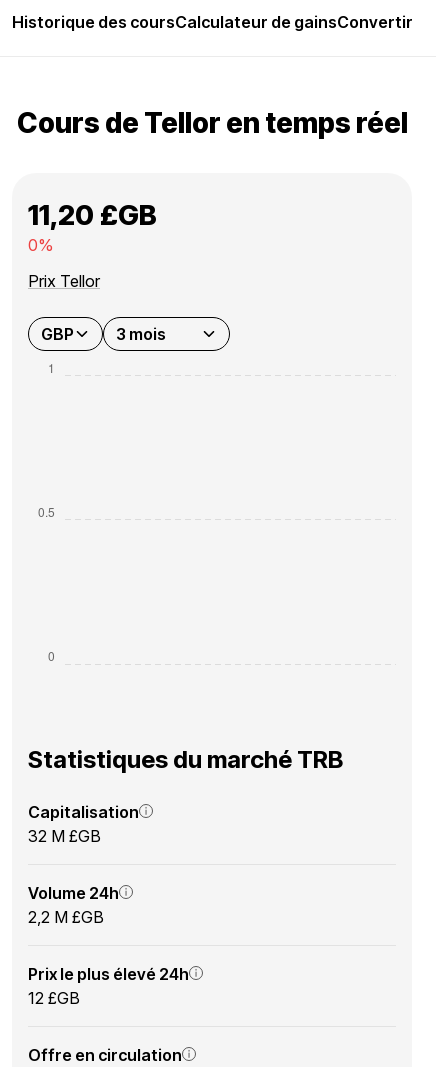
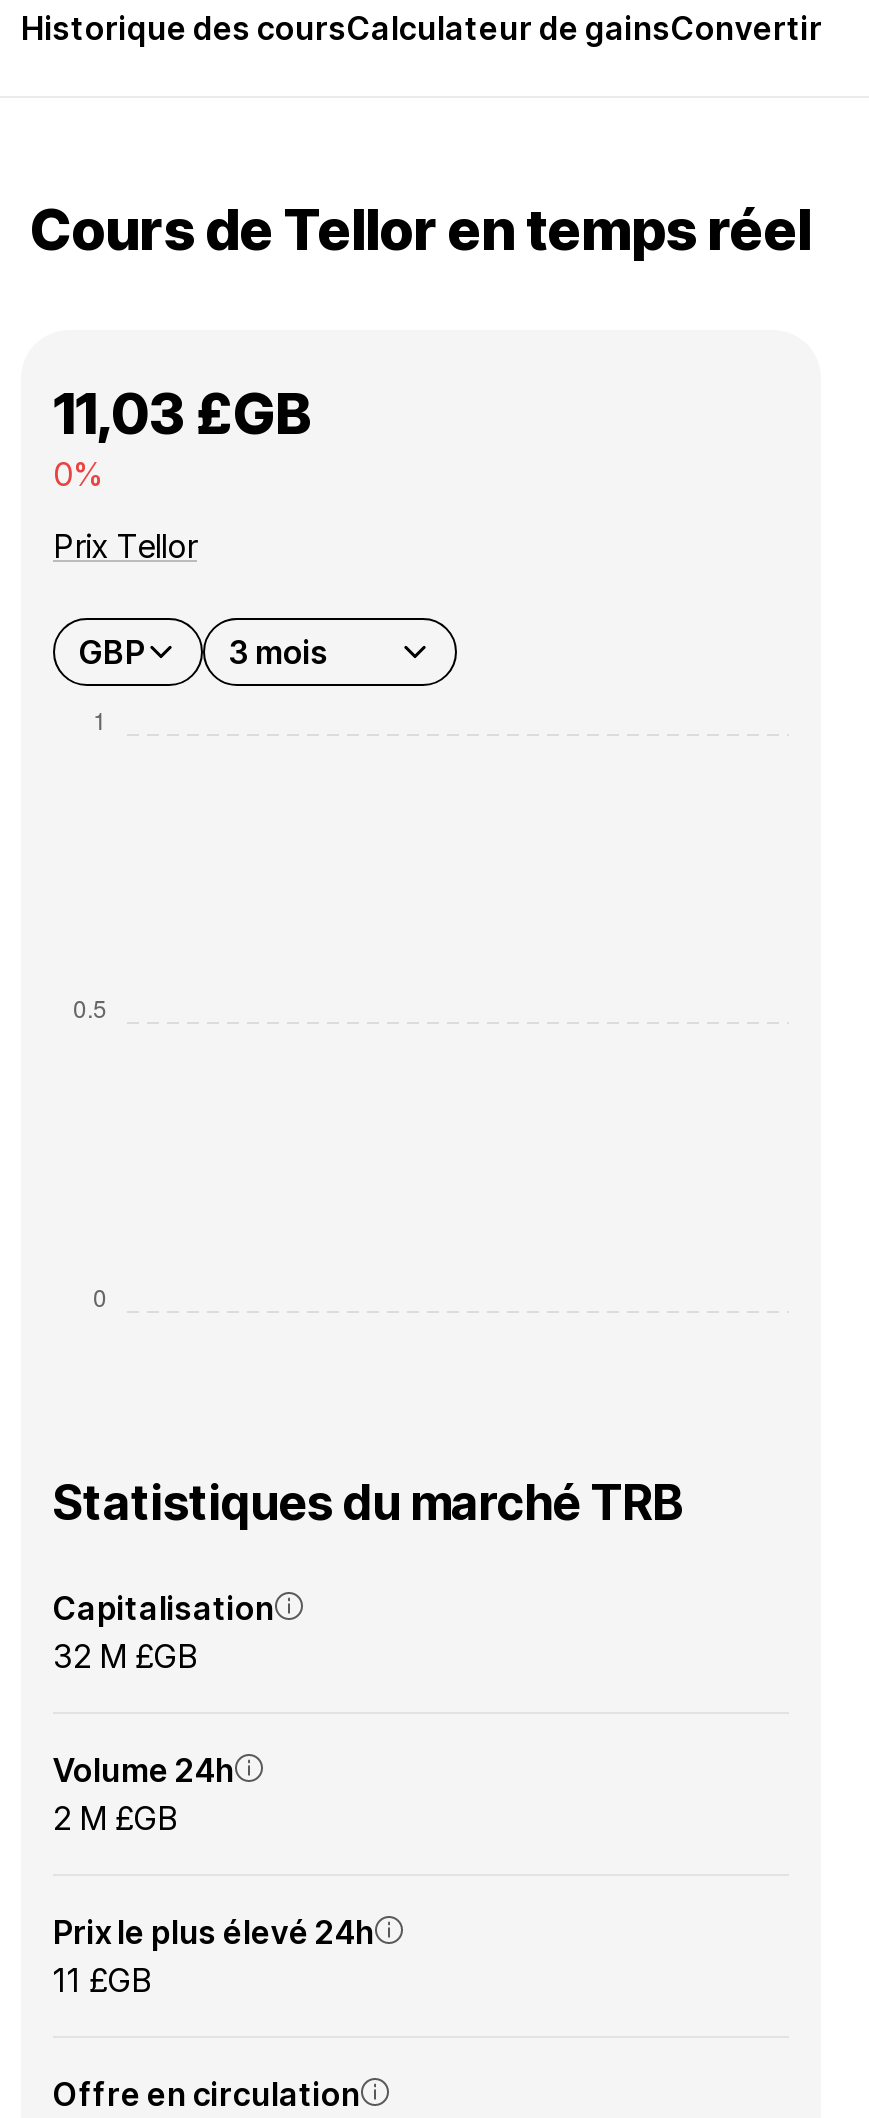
- 11,20 £GB
+ 11,03 £GB

- 2,2 M £GB
+ 2 M £GB

- 12 £GB
+ 11 £GB
